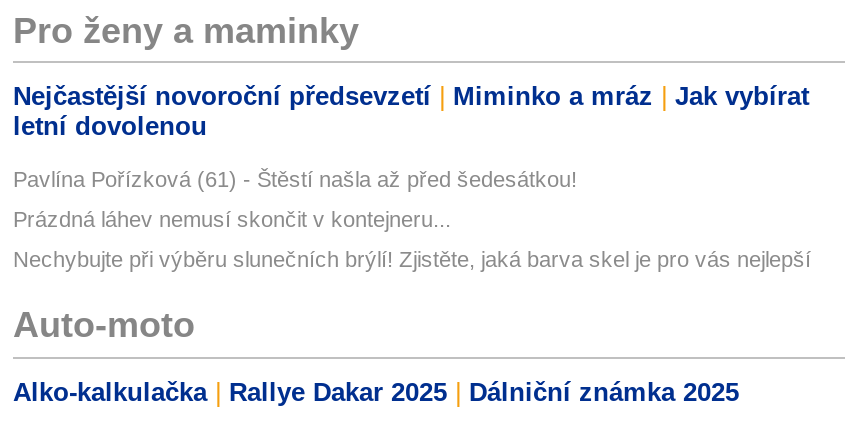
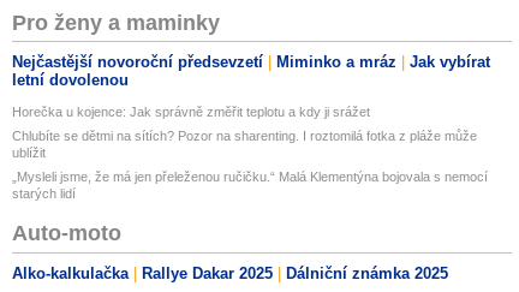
- Pavlína Pořízková (61) - Štěstí našla až před šedesátkou!
+ Horečka u kojence: Jak správně změřit teplotu a kdy ji srážet

- Prázdná láhev nemusí skončit v kontejneru...
+ Chlubíte se dětmi na sítích? Pozor na sharenting. I roztomilá fotka z pláže může
+ ublížit

- Nechybujte při výběru slunečních brýlí! Zjistěte, jaká barva skel je pro vás nejlepší
+ „Mysleli jsme, že má jen přeleženou ručičku.“ Malá Klementýna bojovala s nemocí
+ starých lidí
